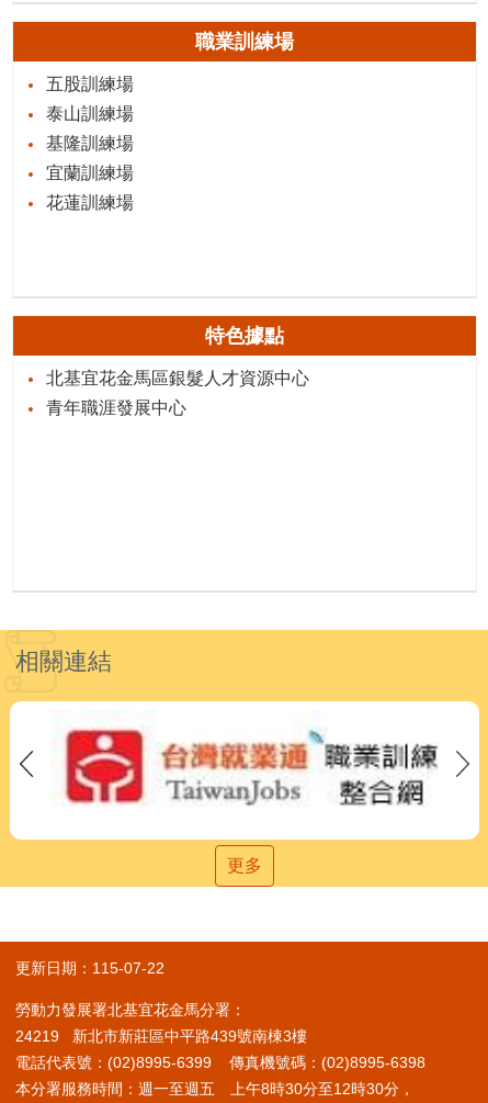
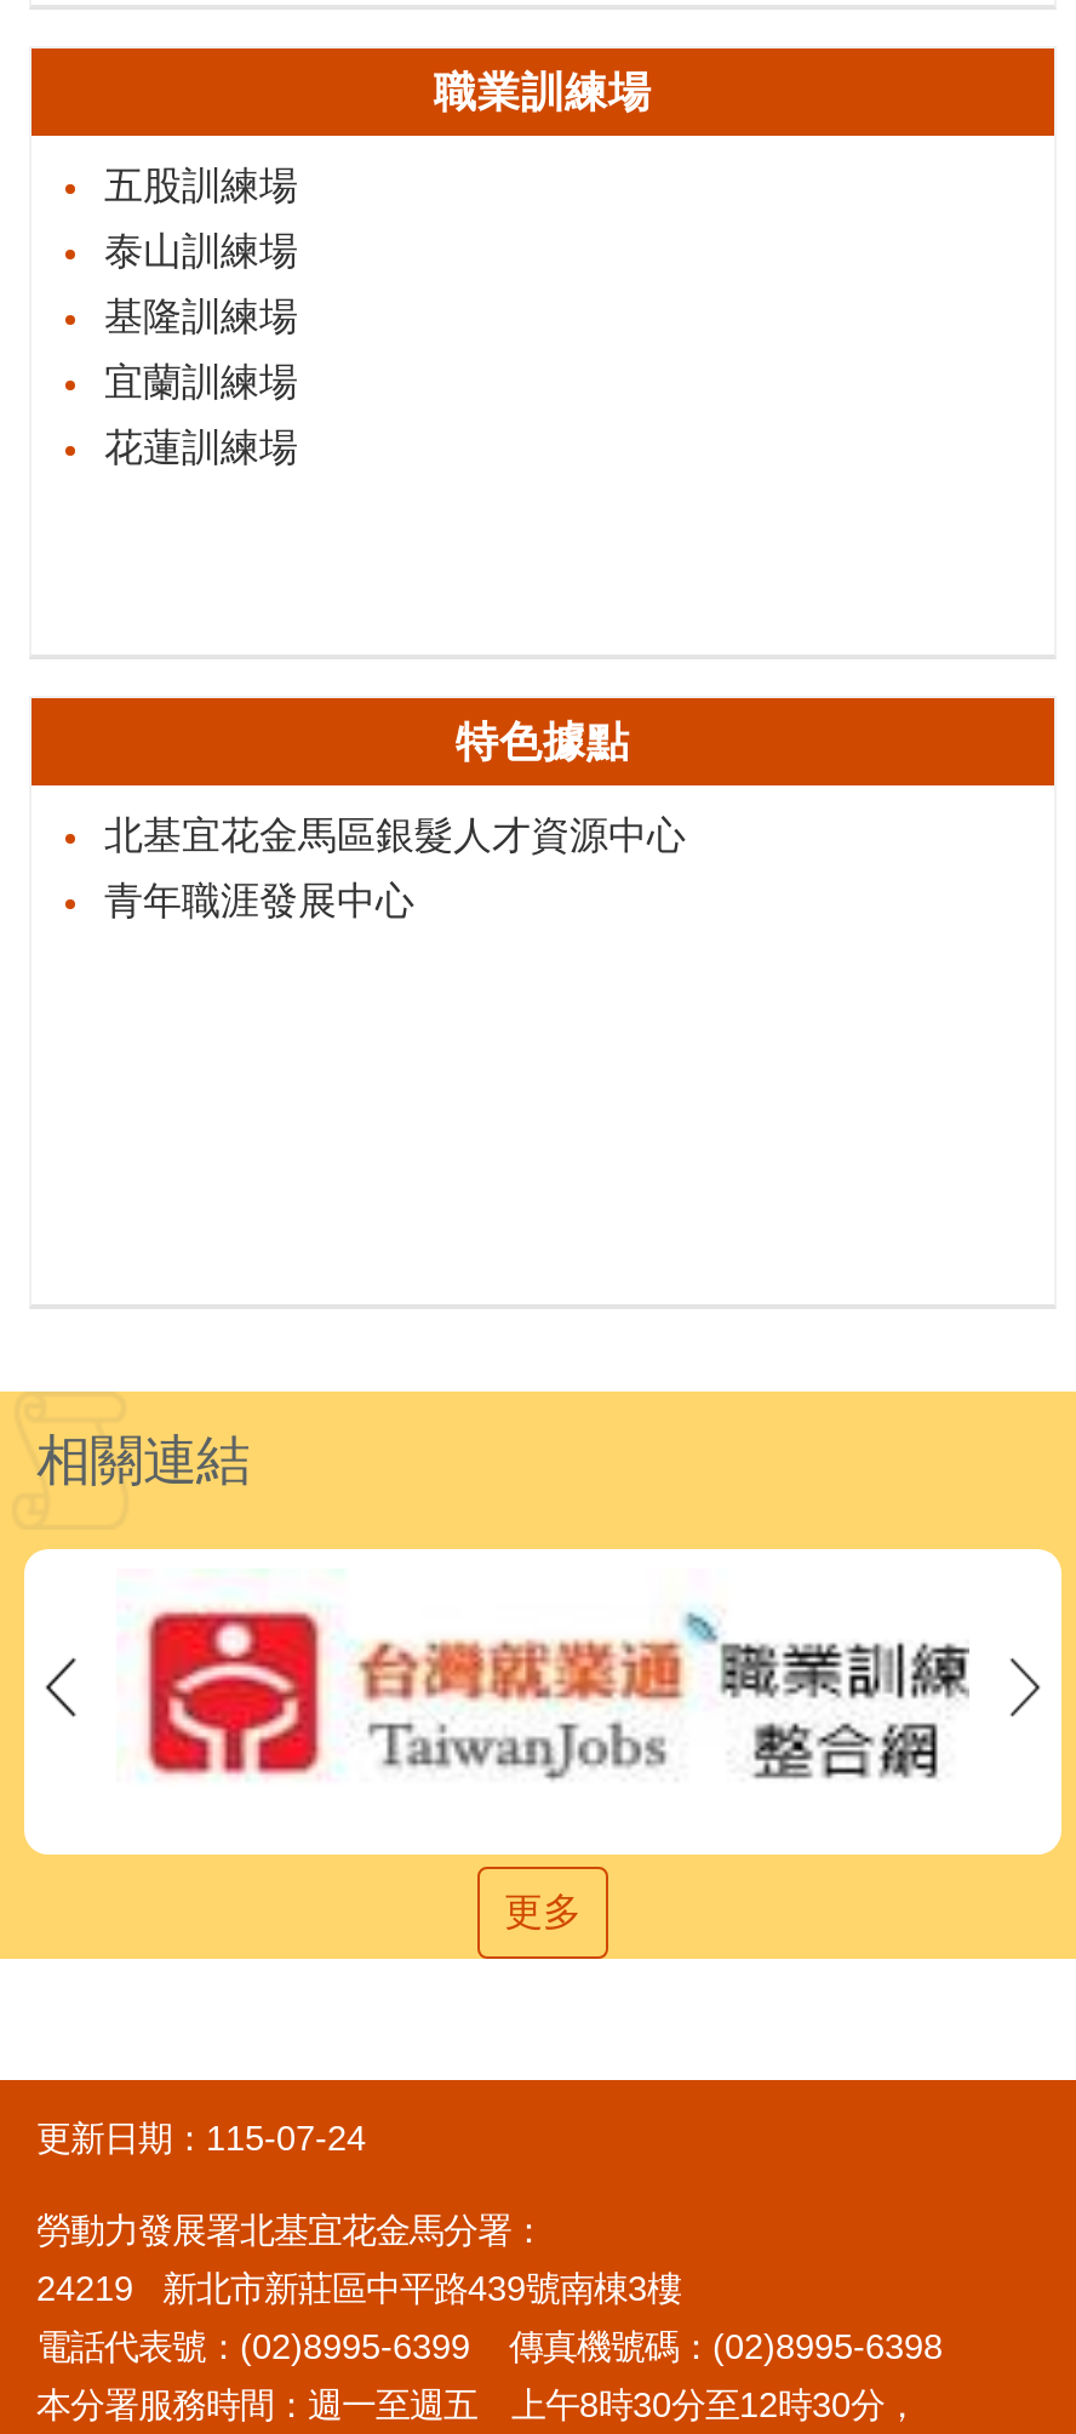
- 更新日期：115-07-22
+ 更新日期：115-07-24
